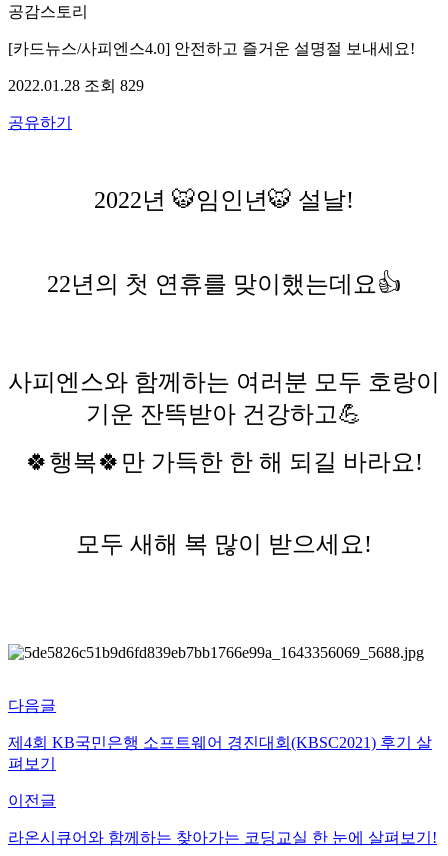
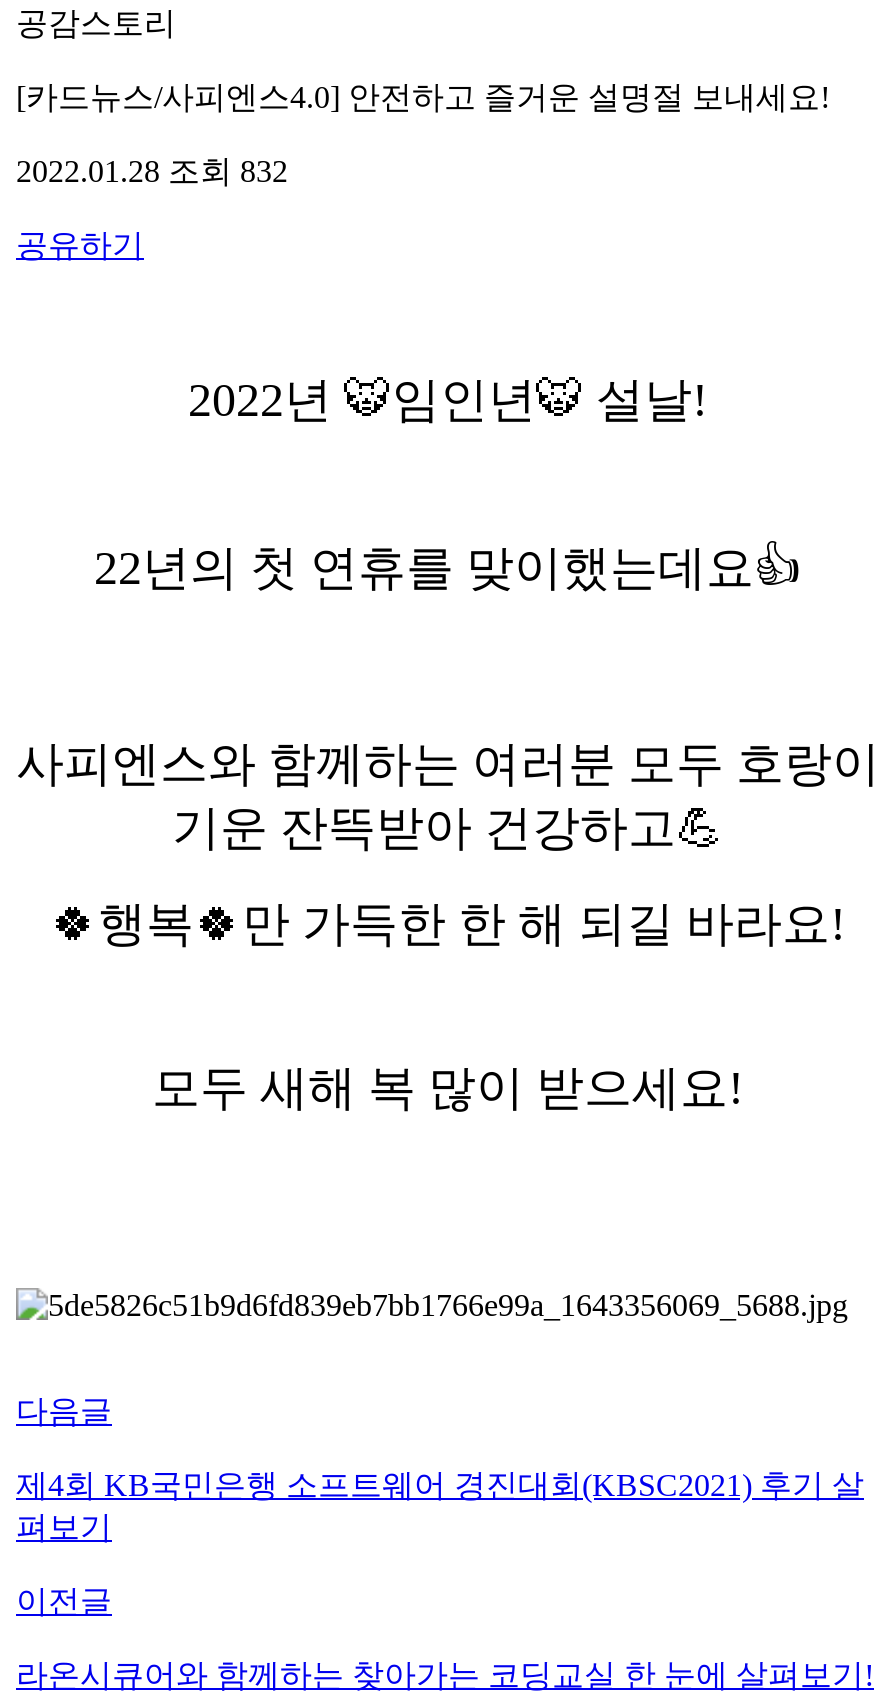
- 2022.01.28 조회 829
+ 2022.01.28 조회 832
